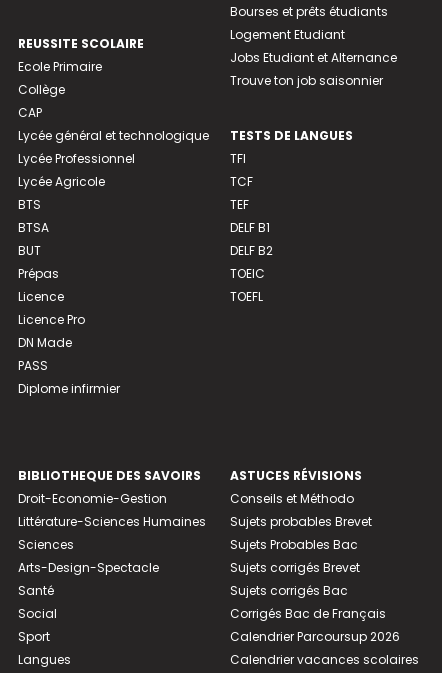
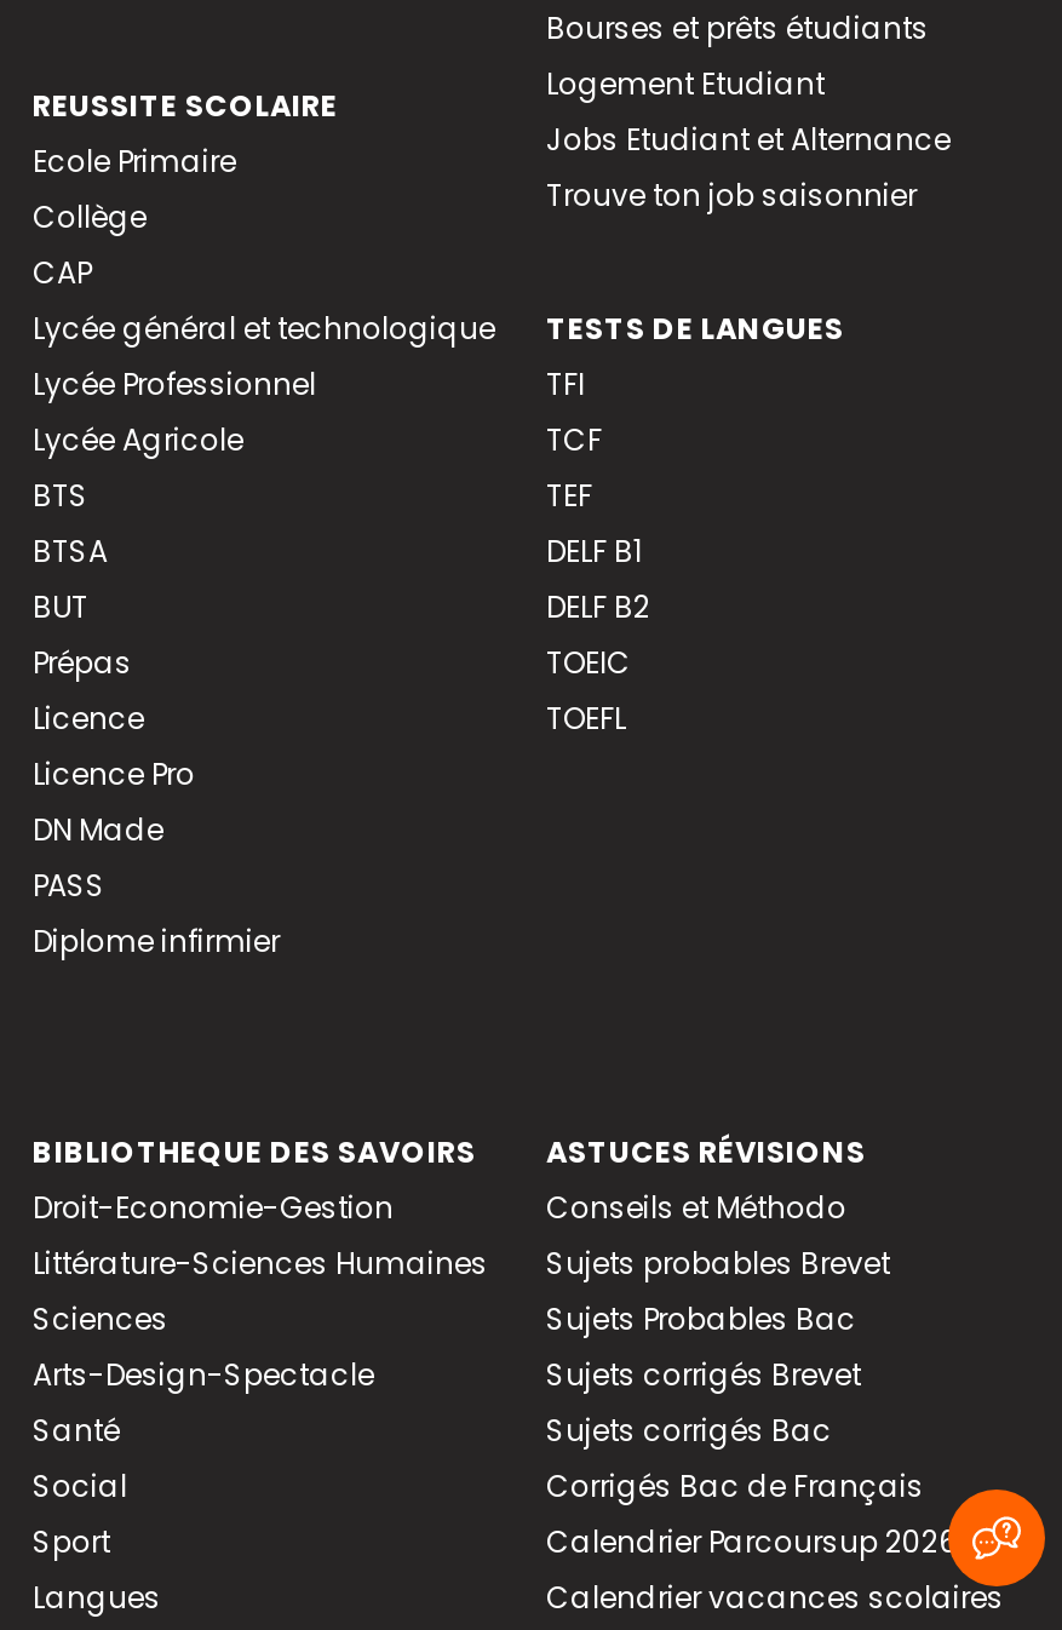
+ [image]
